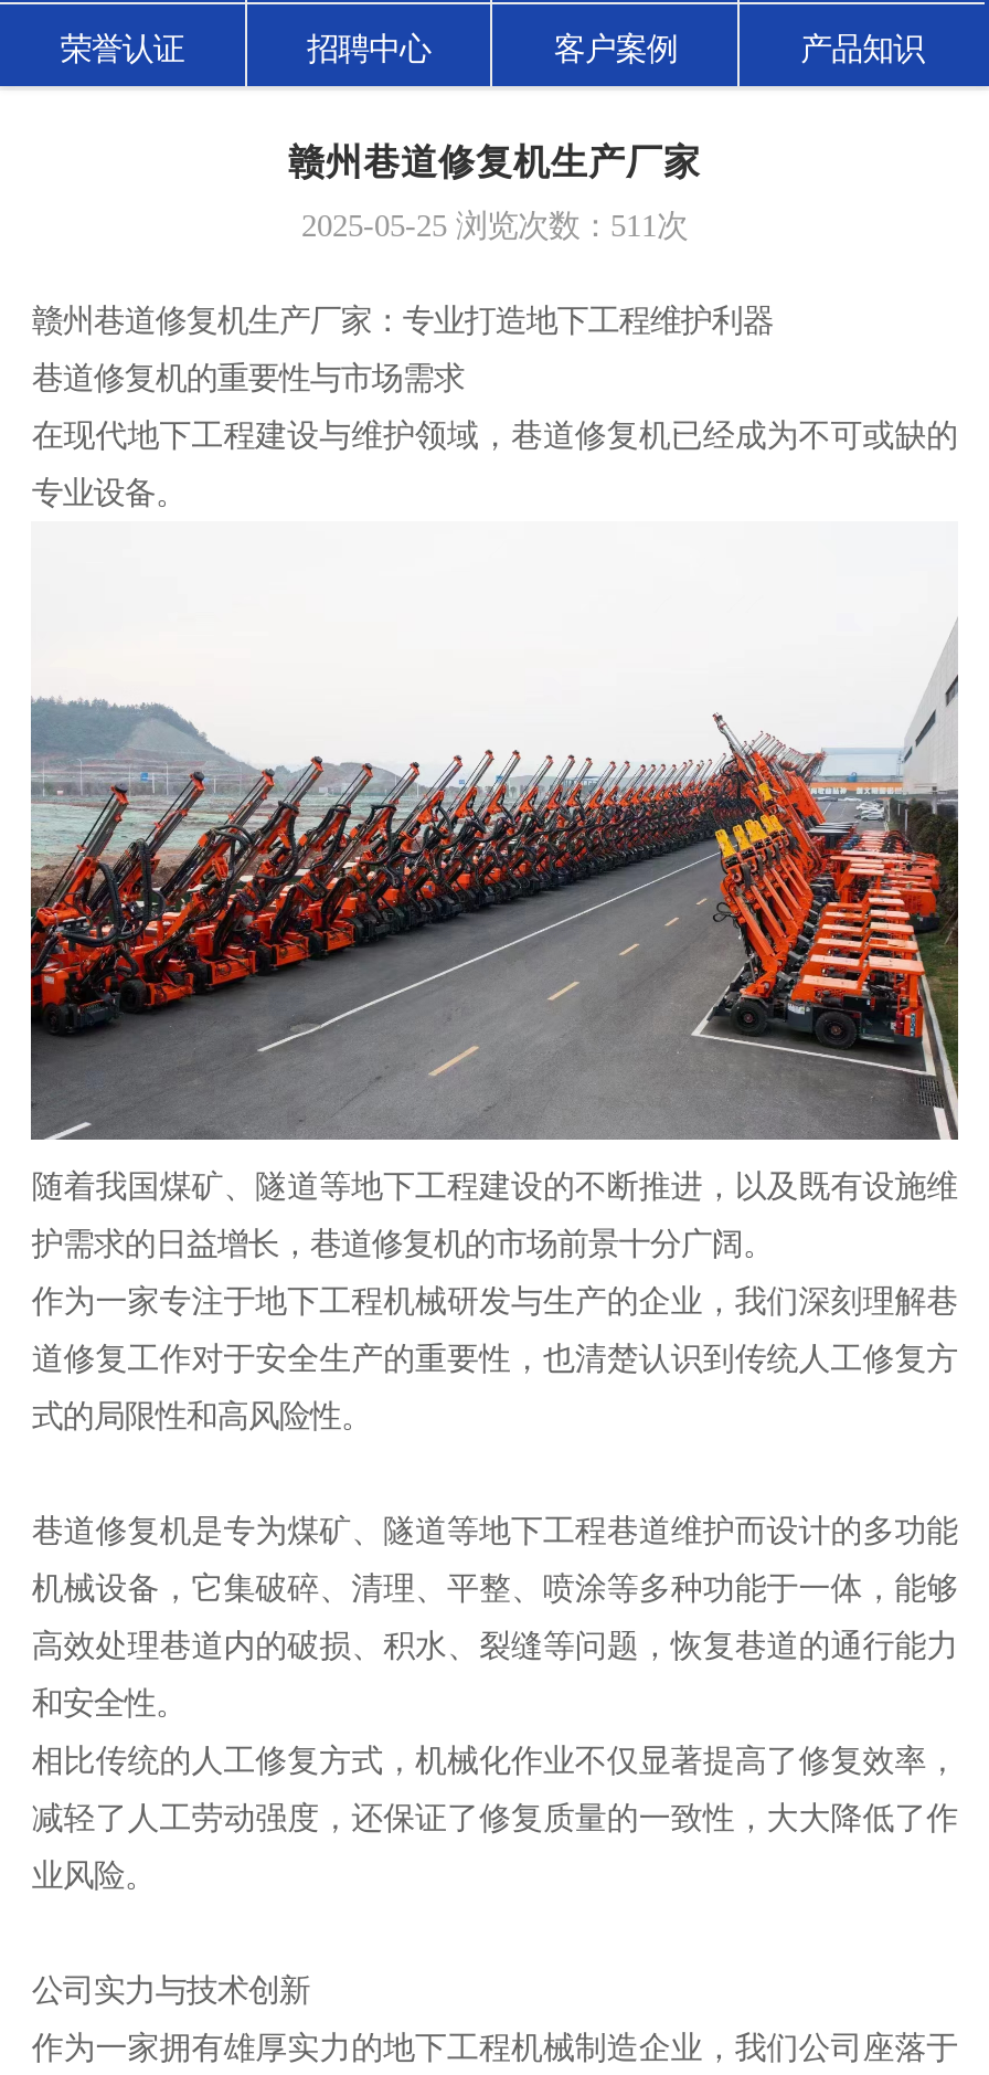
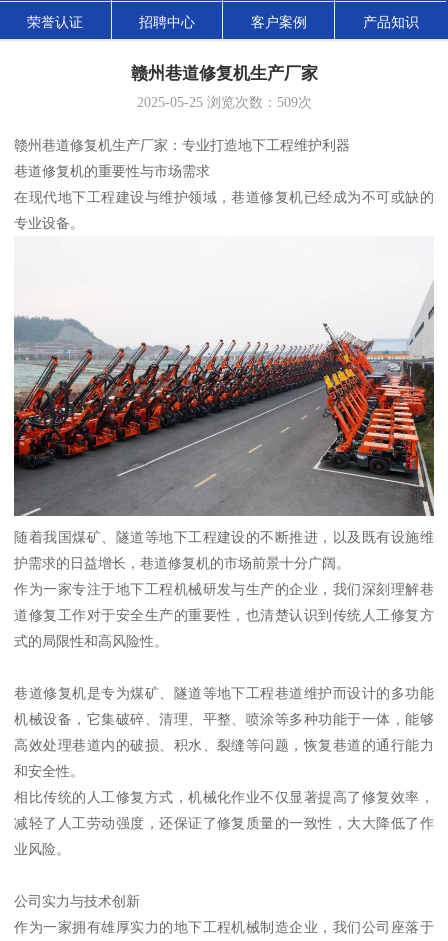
- 2025-05-25浏览次数：511次
+ 2025-05-25浏览次数：509次
